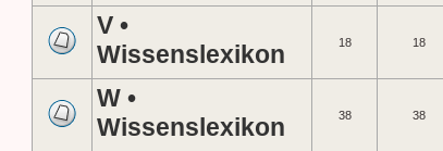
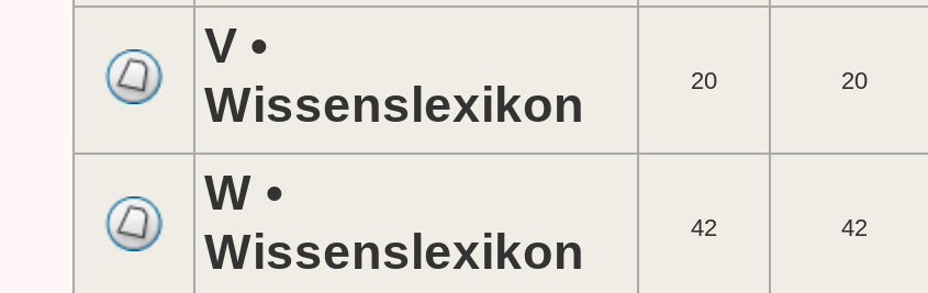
- 18
+ 20

- 18
+ 20

- 38
+ 42

- 38
+ 42
